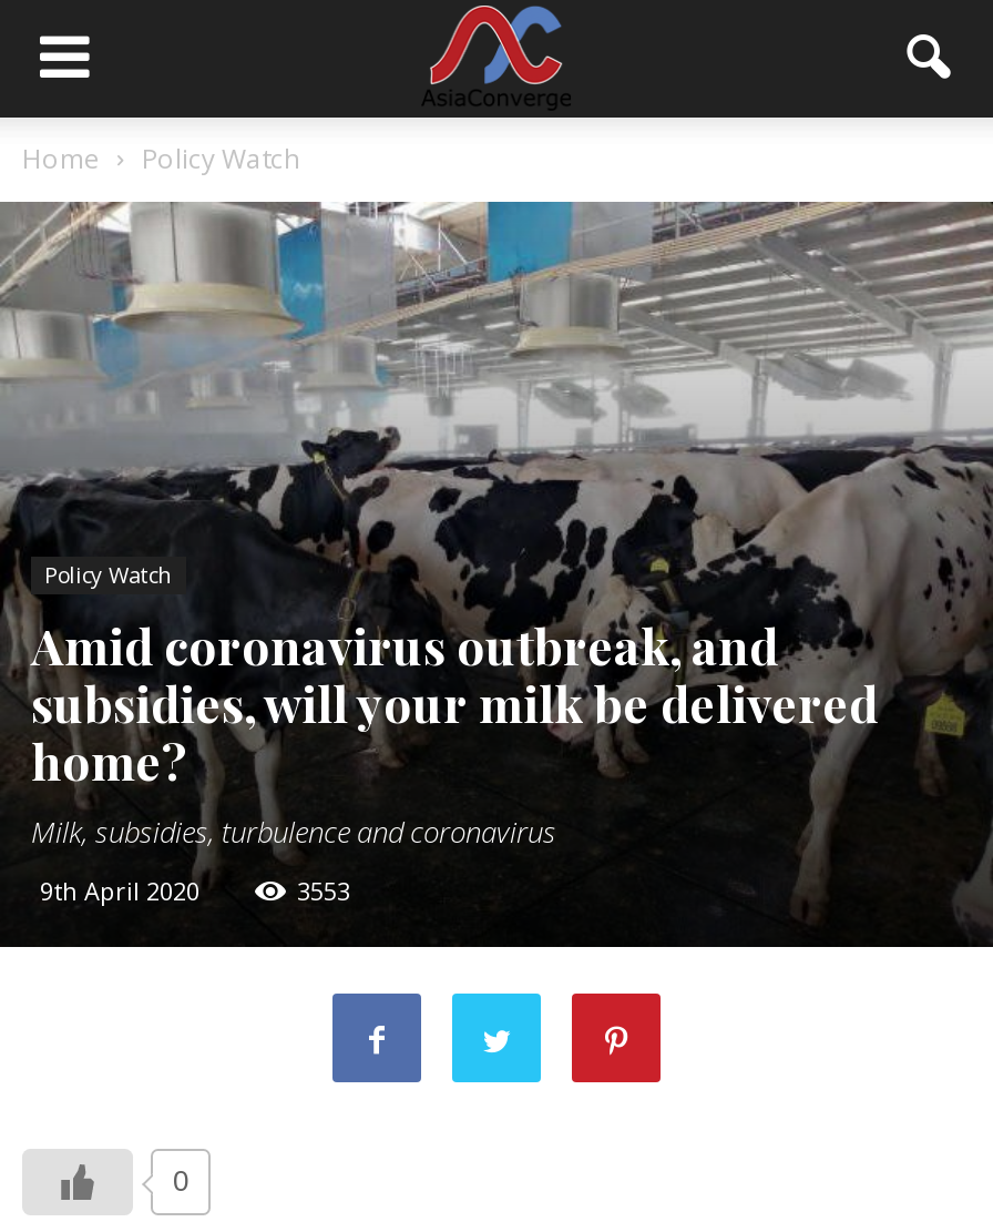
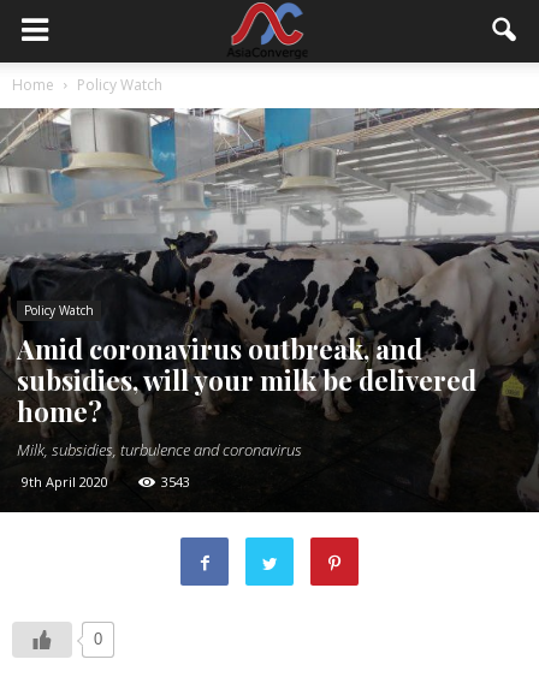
- 3553
+ 3543
